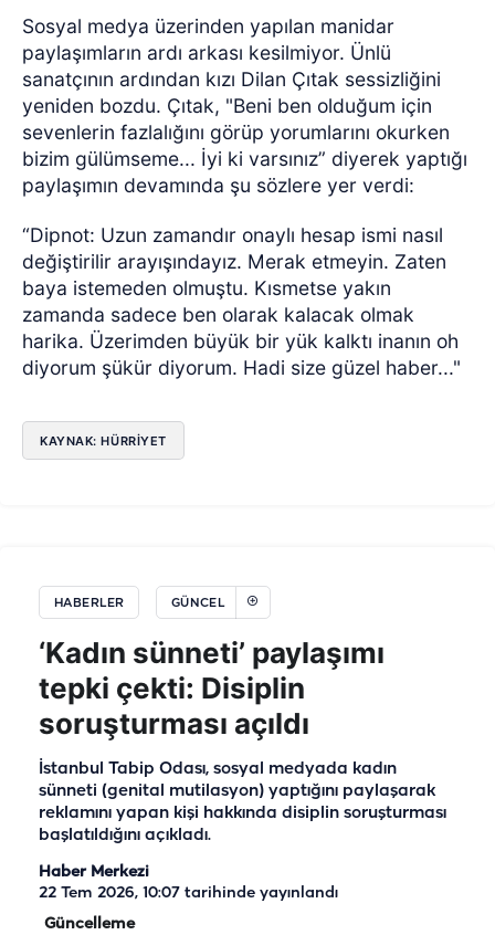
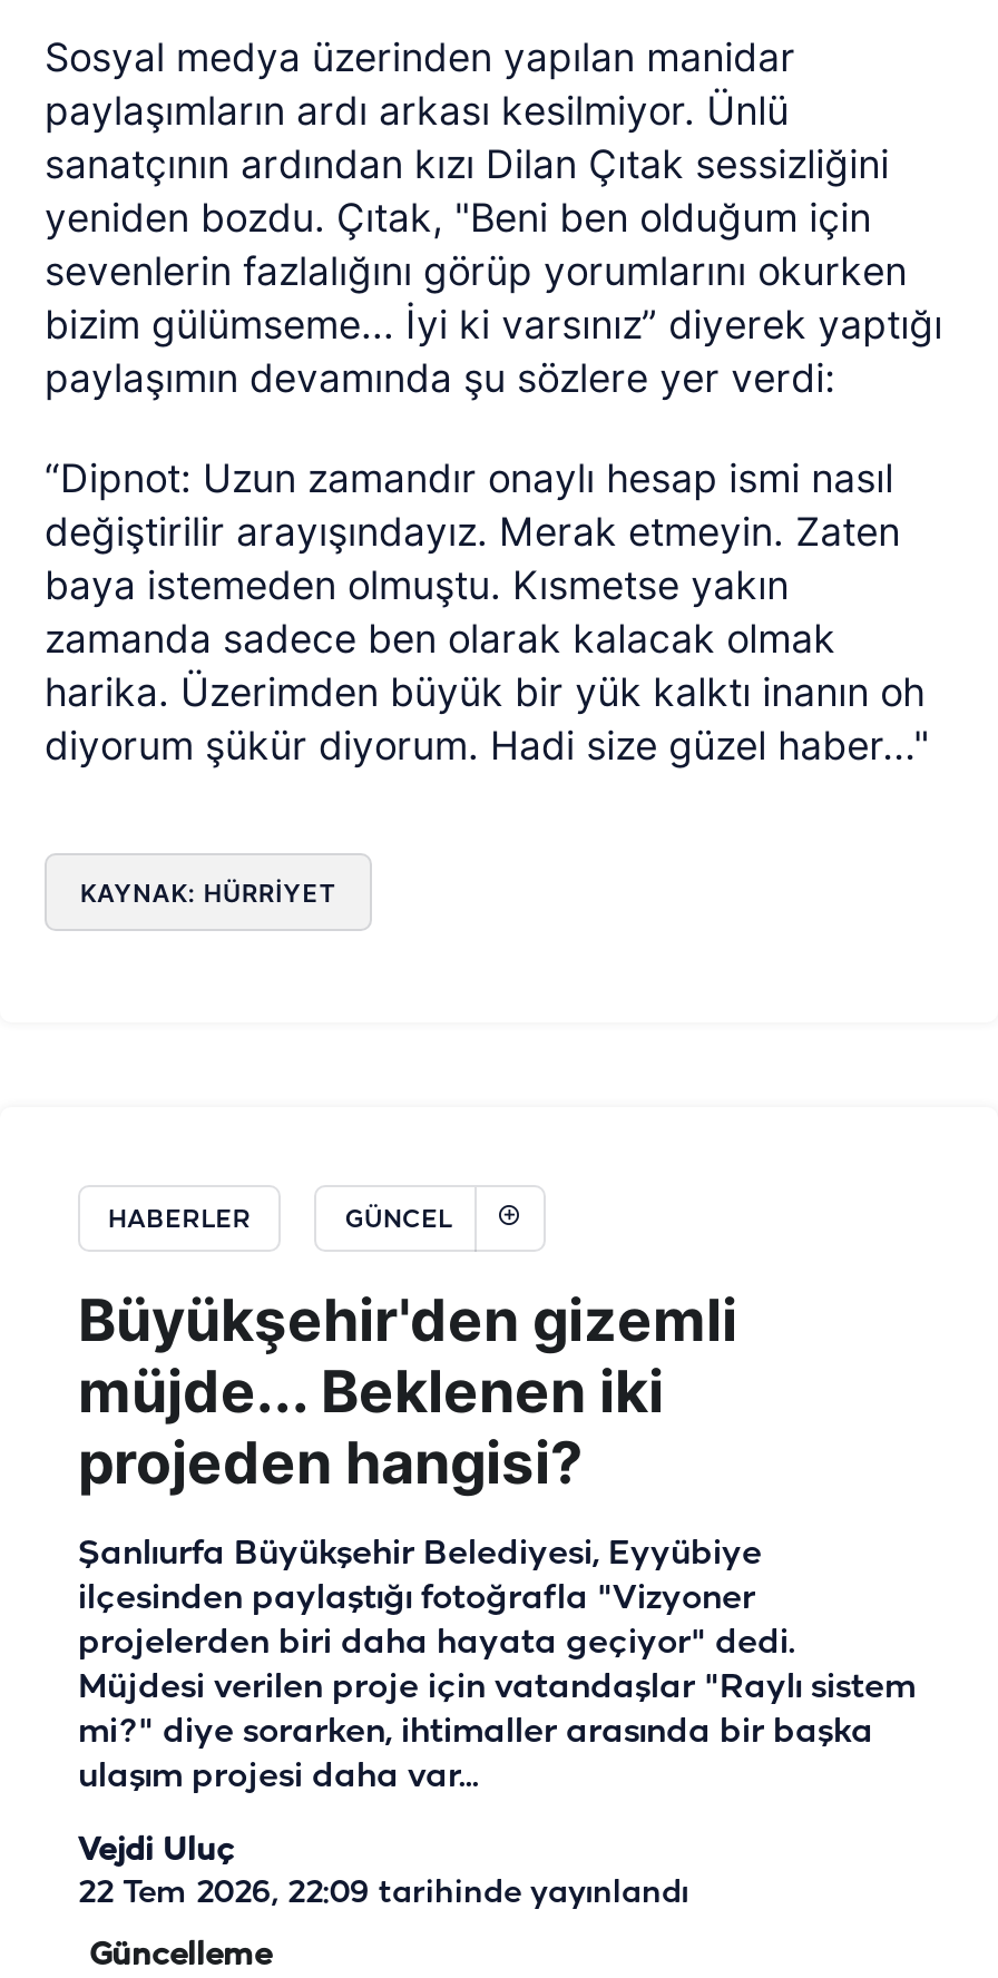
- ‘Kadın sünneti’ paylaşımı
- tepki çekti: Disiplin
- soruşturması açıldı
+ Büyükşehir'den gizemli
+ müjde... Beklenen iki
+ projeden hangisi?

- İstanbul Tabip Odası, sosyal medyada kadın
- sünneti (genital mutilasyon) yaptığını paylaşarak
- reklamını yapan kişi hakkında disiplin soruşturması
- başlatıldığını açıkladı.
+ Şanlıurfa Büyükşehir Belediyesi, Eyyübiye
+ ilçesinden paylaştığı fotoğrafla "Vizyoner
+ projelerden biri daha hayata geçiyor" dedi.
+ Müjdesi verilen proje için vatandaşlar "Raylı sistem
+ mi?" diye sorarken, ihtimaller arasında bir başka
+ ulaşım projesi daha var...

- Haber Merkezi
- 22 Tem 2026, 10:07 tarihinde yayınlandı
+ Vejdi Uluç
+ 22 Tem 2026, 22:09 tarihinde yayınlandı
